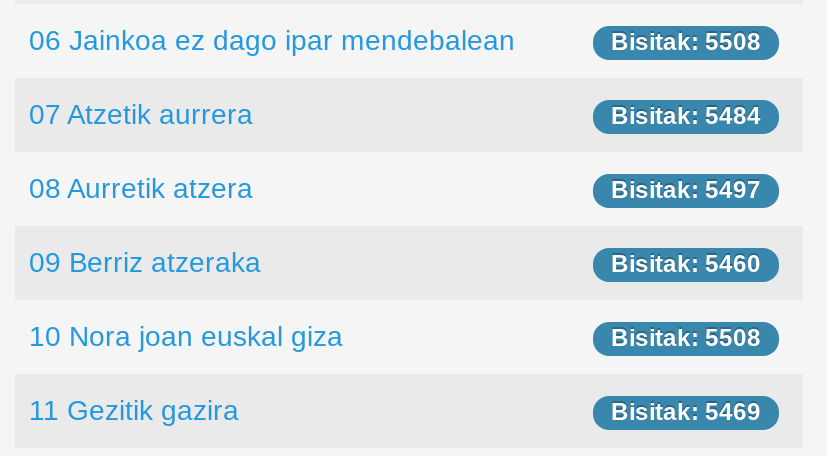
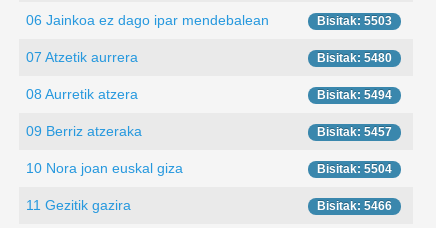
- Bisitak: 5508
+ Bisitak: 5503

- Bisitak: 5484
+ Bisitak: 5480

- Bisitak: 5497
+ Bisitak: 5494

- Bisitak: 5460
+ Bisitak: 5457

- Bisitak: 5508
+ Bisitak: 5504

- Bisitak: 5469
+ Bisitak: 5466
